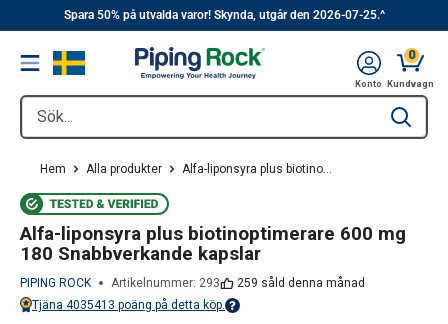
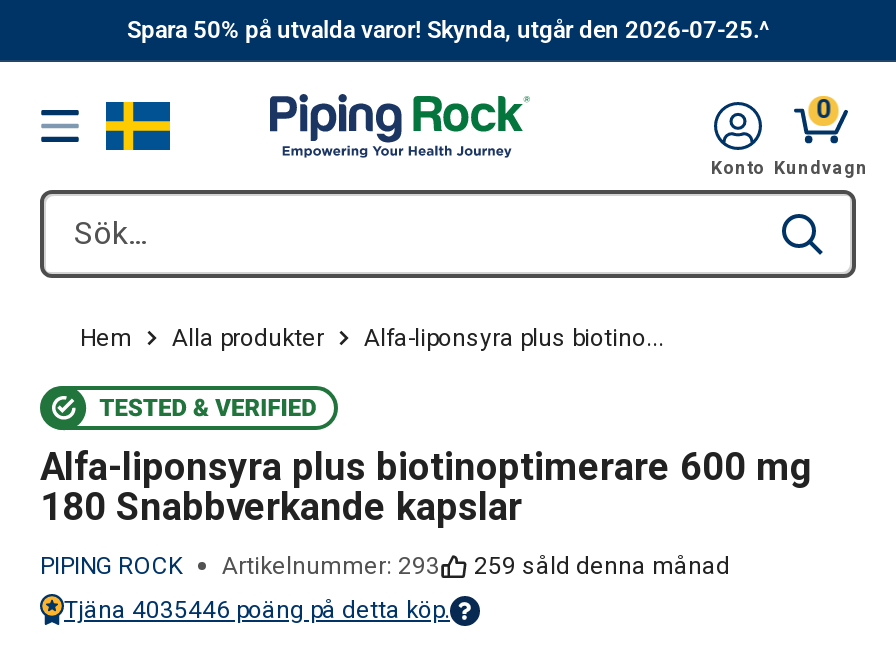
- Tjäna 4035413 poäng på detta köp.
+ Tjäna 4035446 poäng på detta köp.
